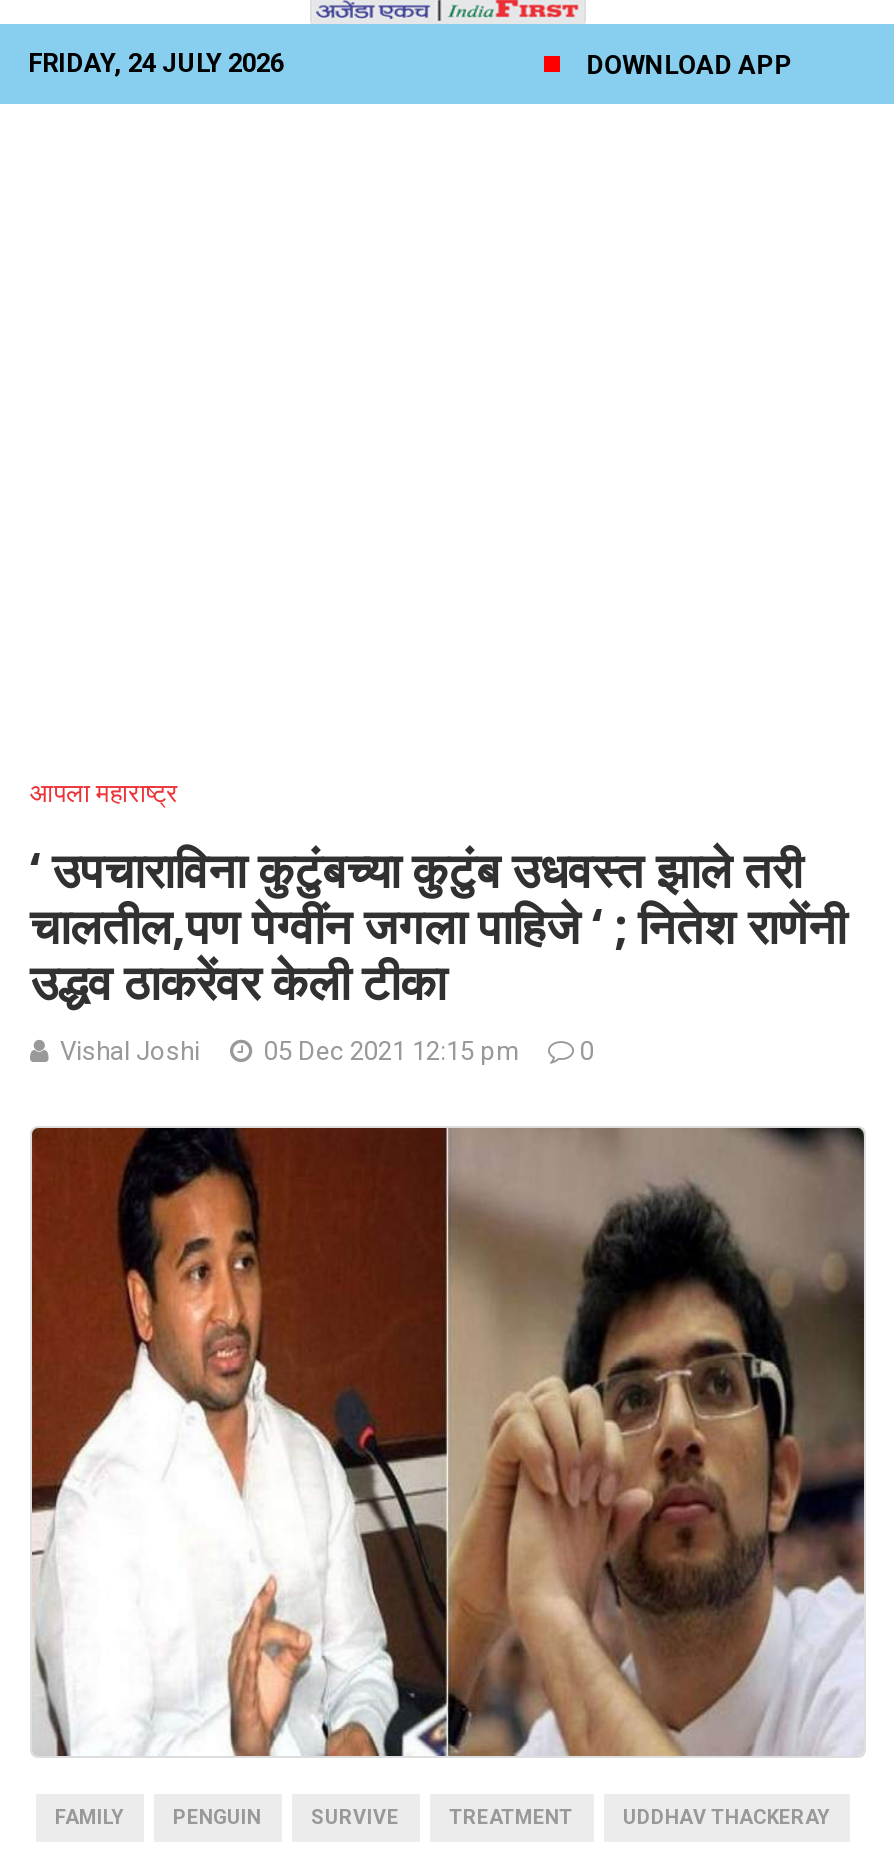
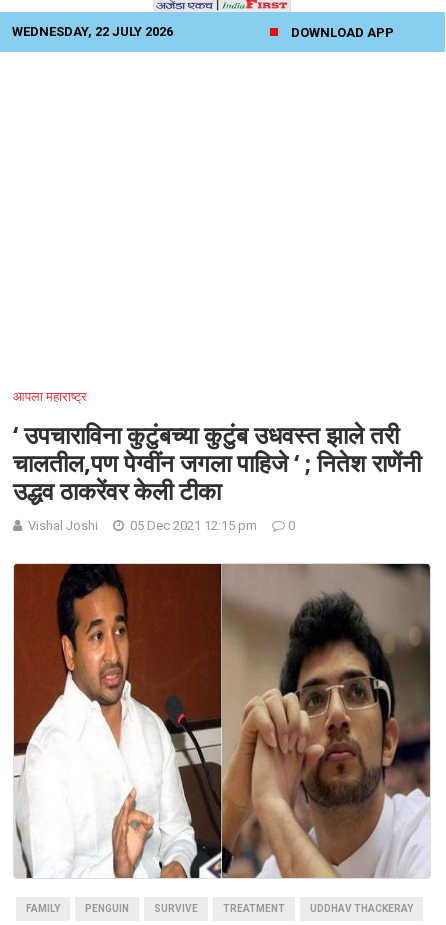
- FRIDAY, 24 JULY 2026
+ WEDNESDAY, 22 JULY 2026
